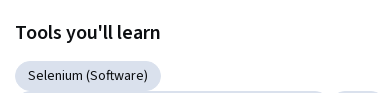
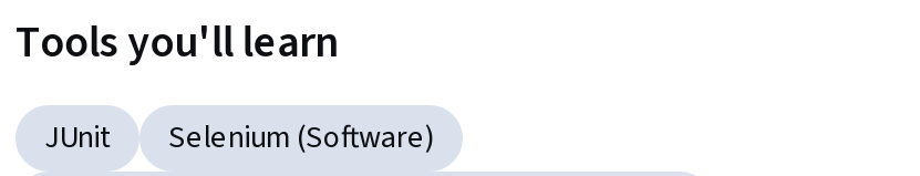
+ JUnit
